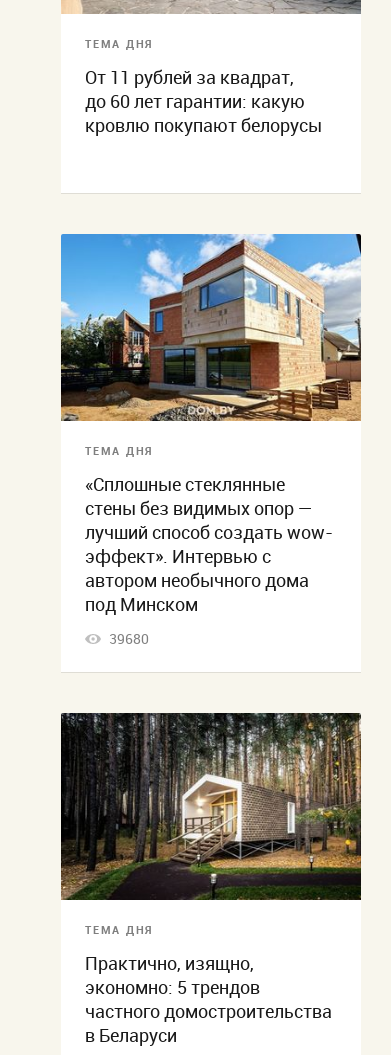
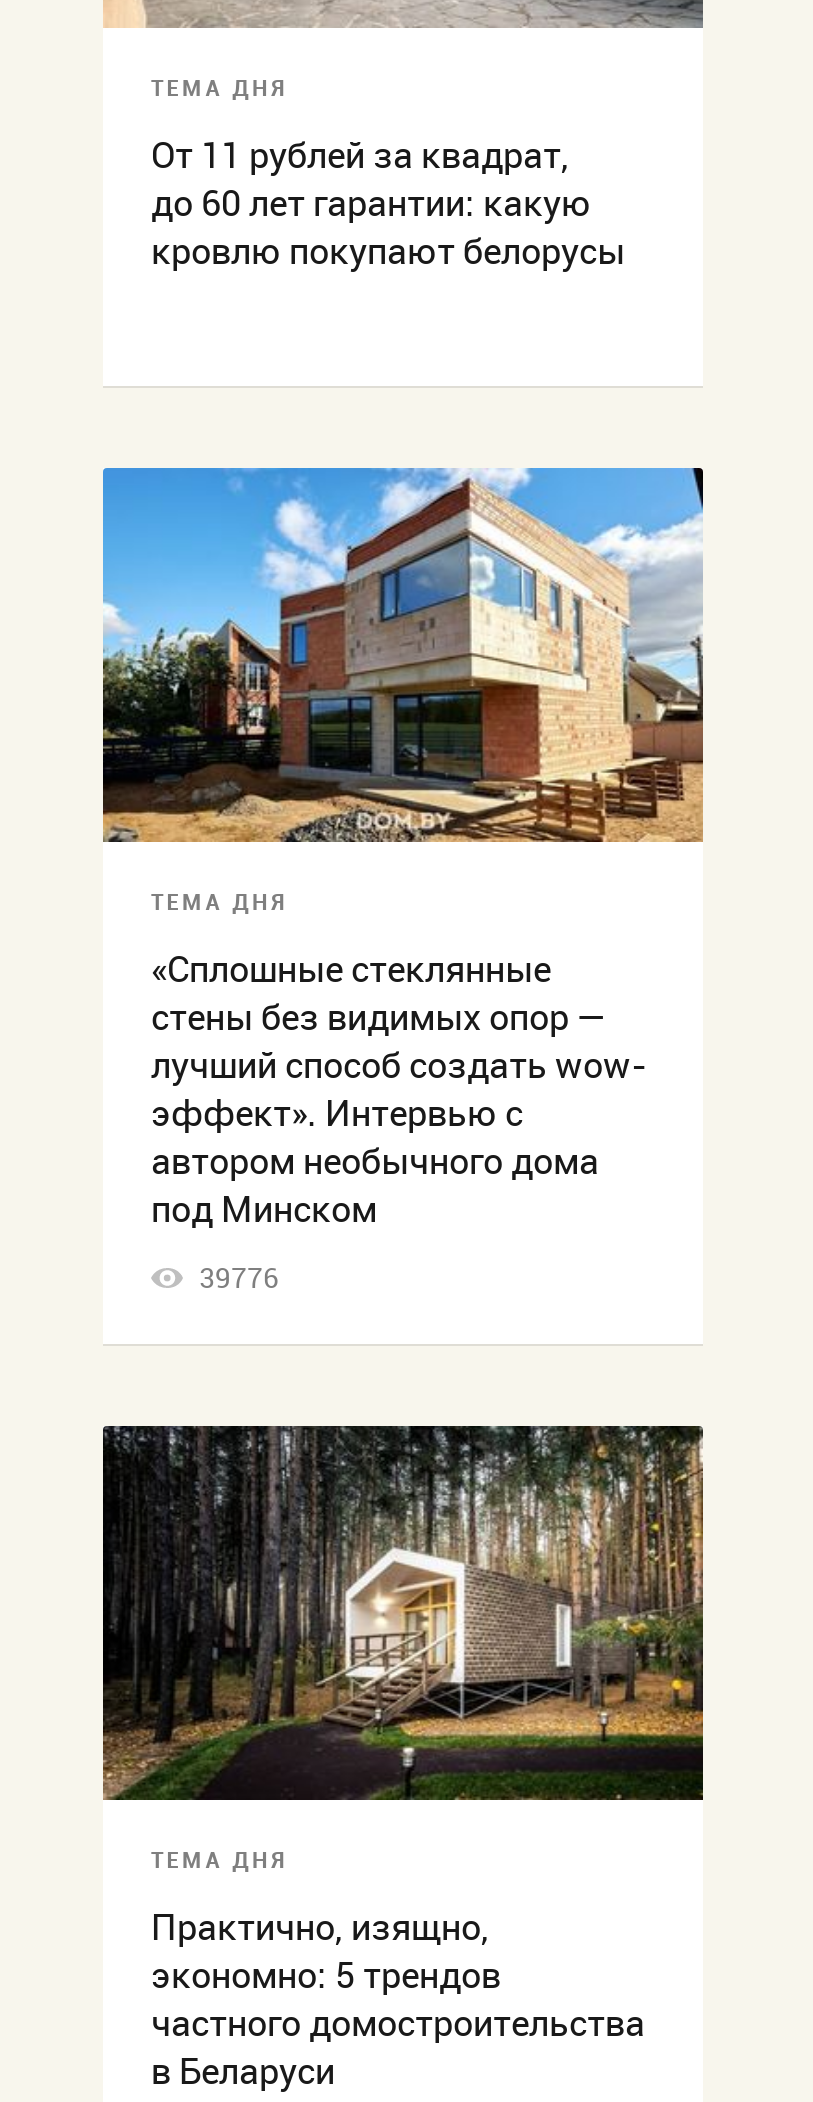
- 39680
+ 39776
